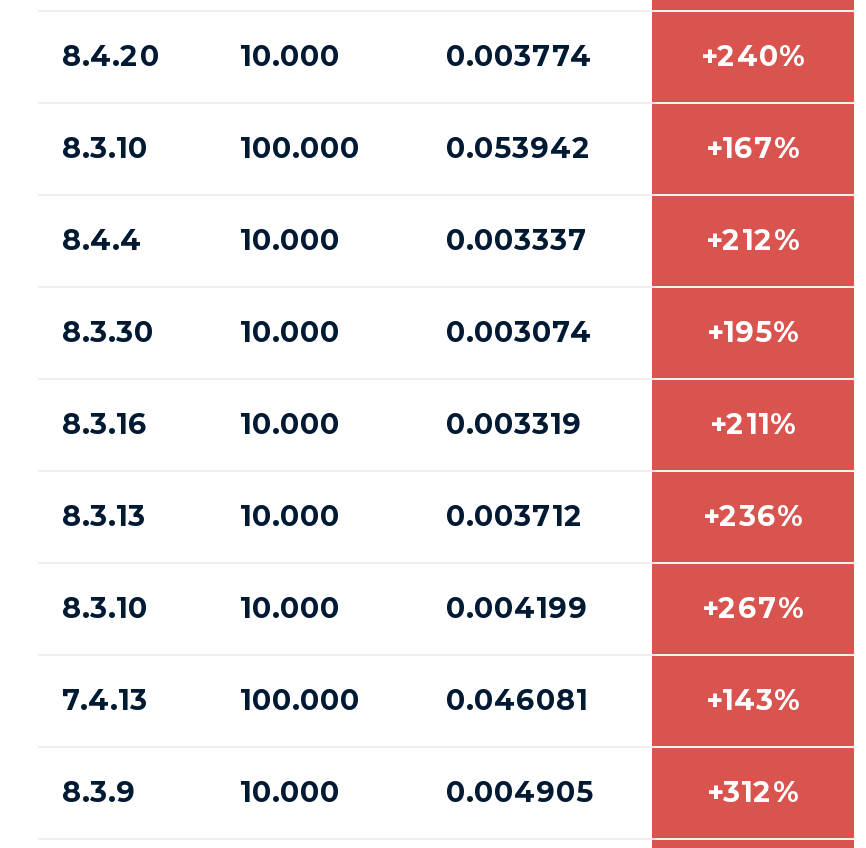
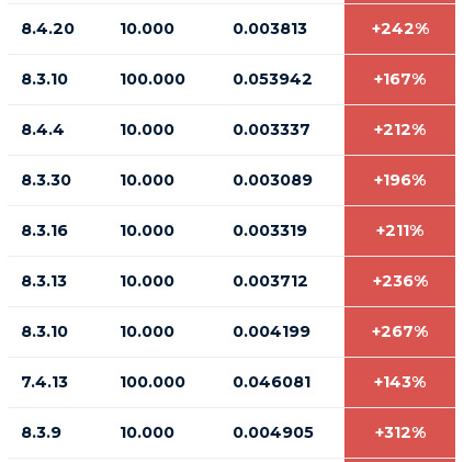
- 0.003774
+ 0.003813

- +240%
+ +242%

- 0.003074
+ 0.003089

- +195%
+ +196%
